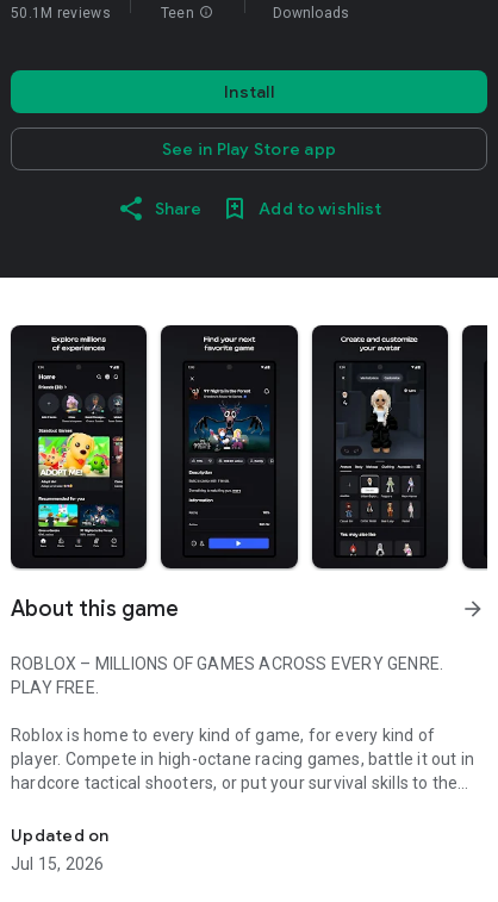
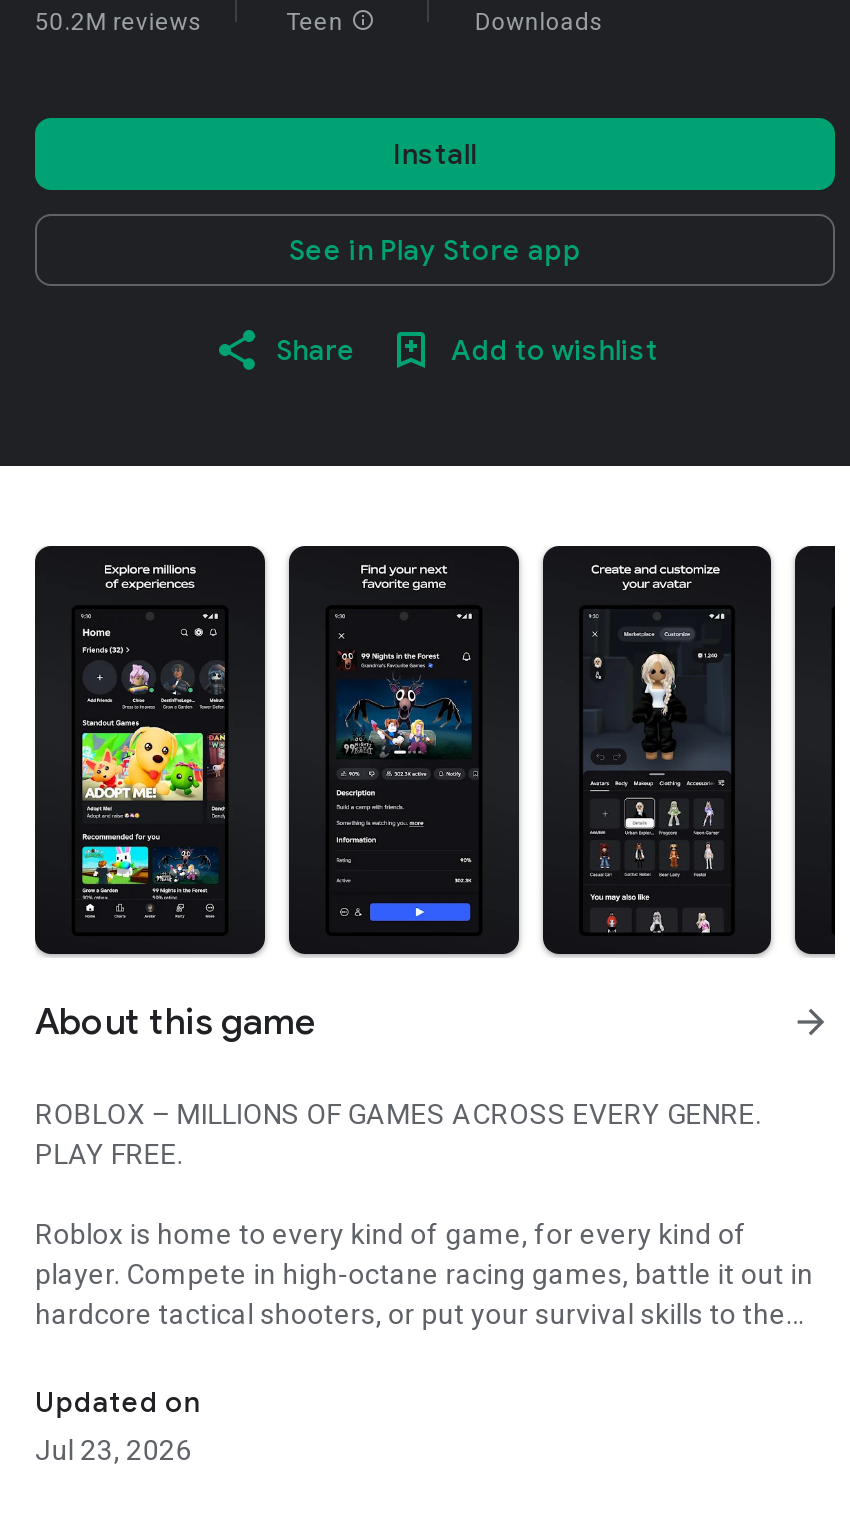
- 50.1M reviews
+ 50.2M reviews

- Jul 15, 2026
+ Jul 23, 2026
